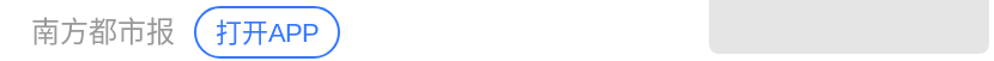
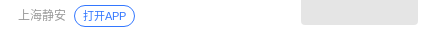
- 南方都市报
+ 上海静安
